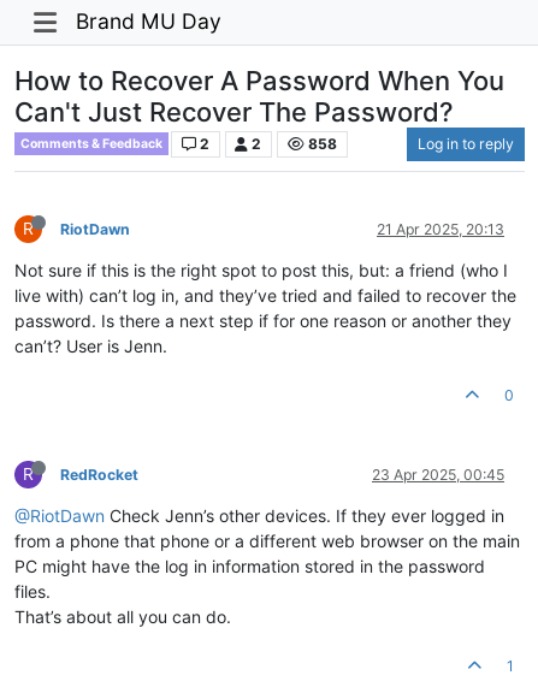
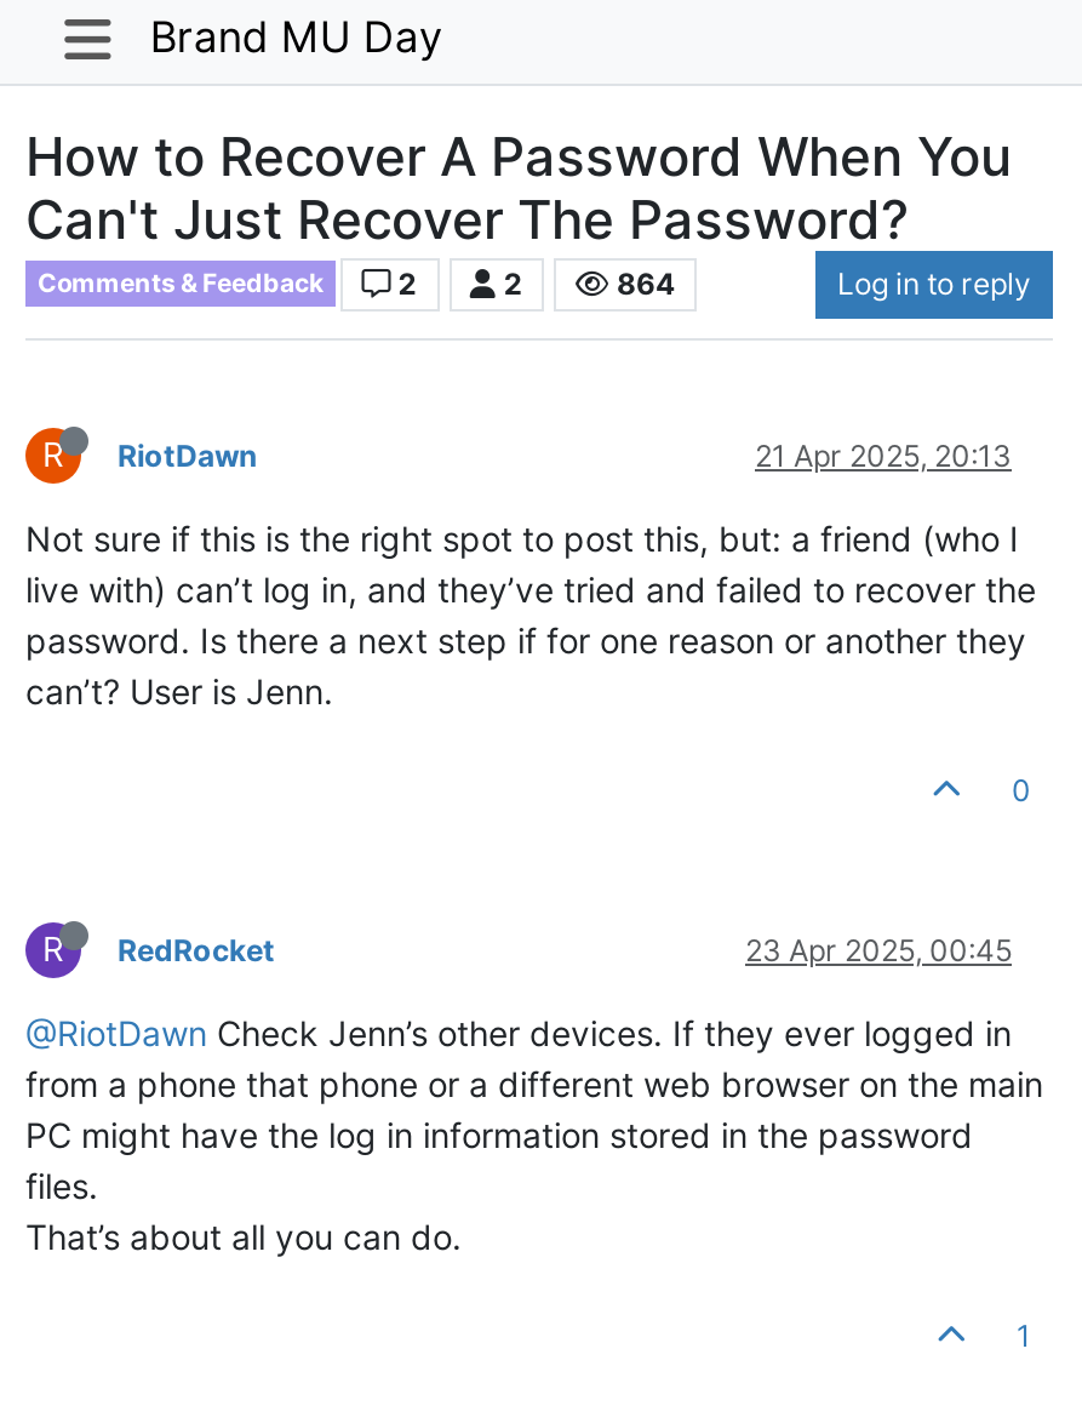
- 858
+ 864
